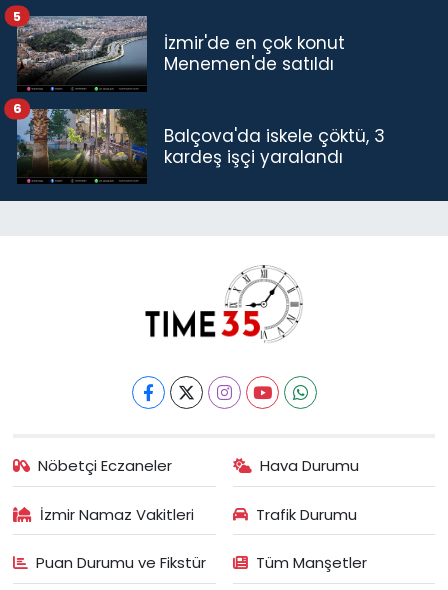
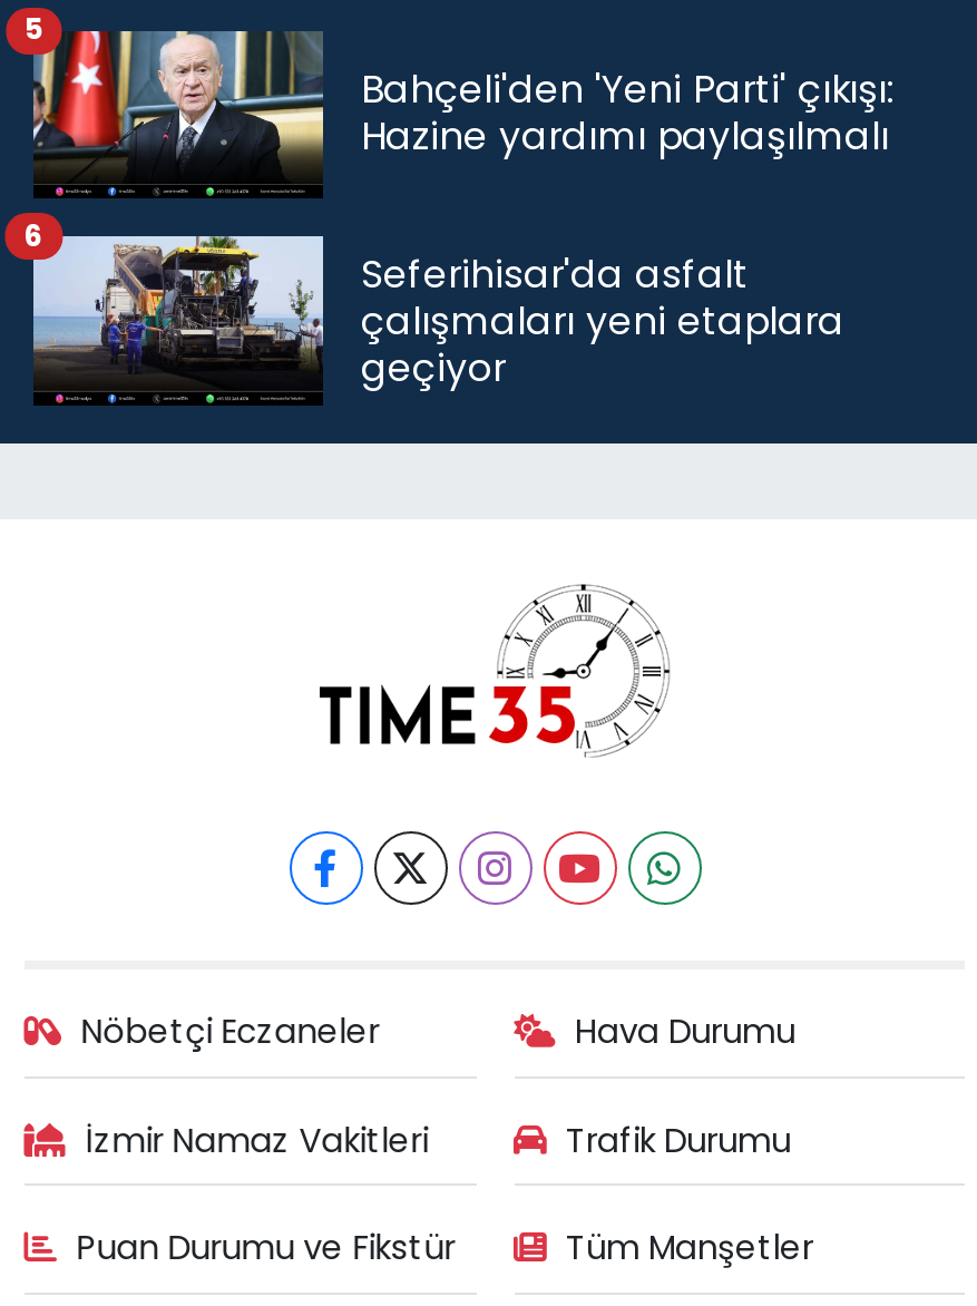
- [image]
- İzmir'de en çok konut
- Menemen'de satıldı
+ [image]
+ Bahçeli'den 'Yeni Parti' çıkışı:
+ Hazine yardımı paylaşılmalı

- [image]
- Balçova'da iskele çöktü, 3
- kardeş işçi yaralandı
+ [image]
+ Seferihisar'da asfalt
+ çalışmaları yeni etaplara
+ geçiyor
